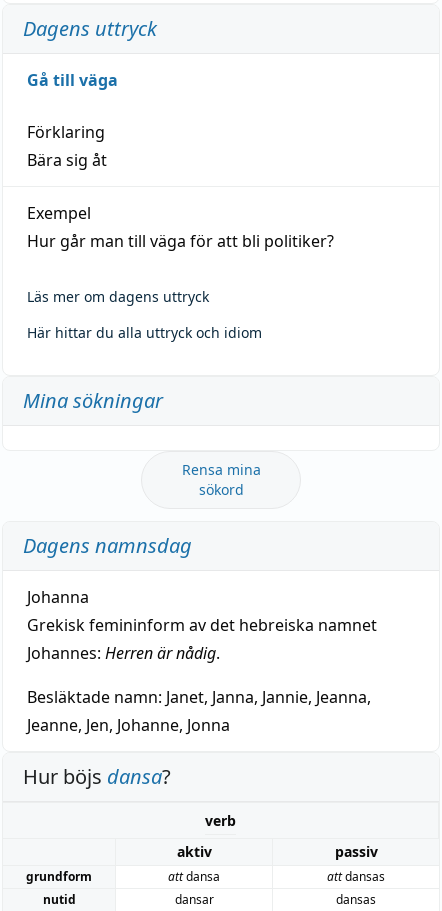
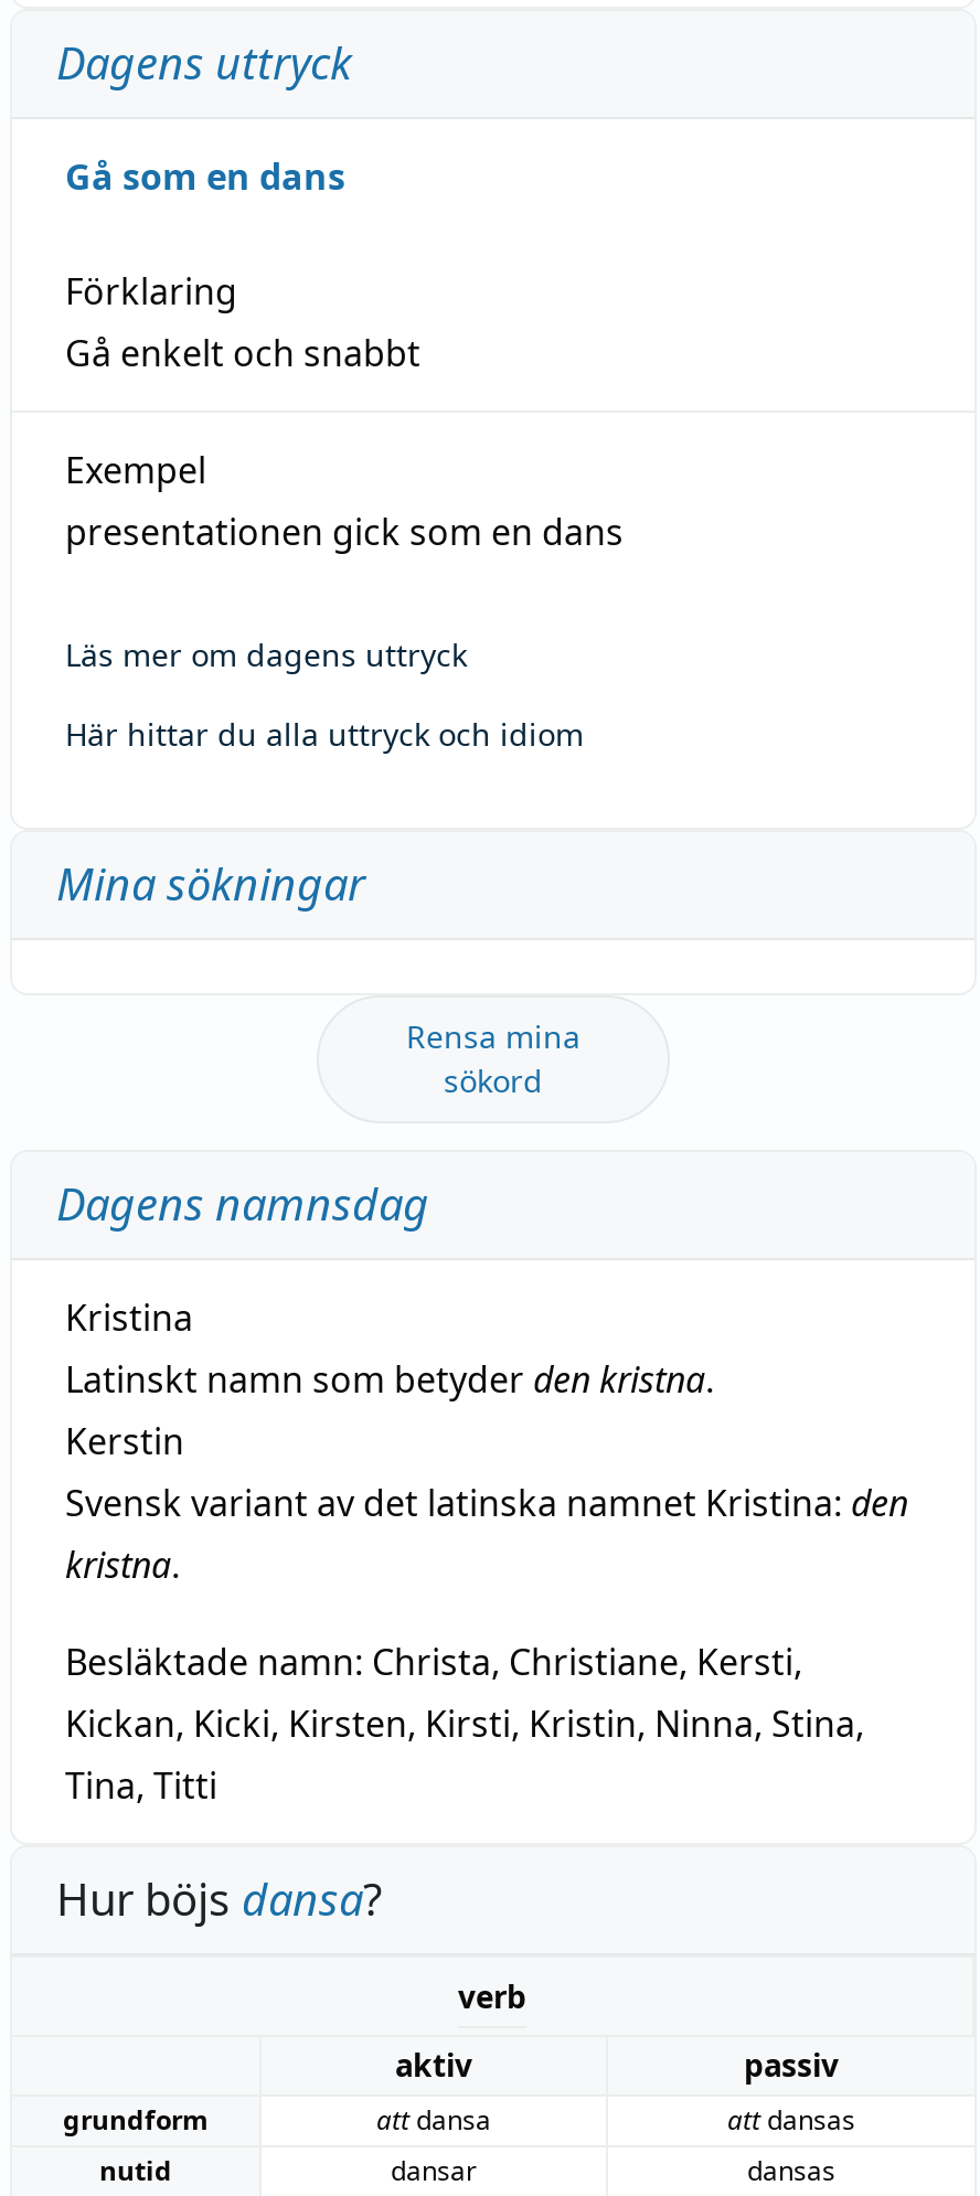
- Gå till väga
+ Gå som en dans

- Bära sig åt
+ Gå enkelt och snabbt

- Hur går man till väga för att bli politiker?
+ presentationen gick som en dans

- Johanna
- Grekisk femininform av det hebreiska namnet
- Johannes: Herren är nådig.
+ Kristina
+ Latinskt namn som betyder den kristna.
+ Kerstin
+ Svensk variant av det latinska namnet Kristina: den
+ kristna.

- Besläktade namn: Janet, Janna, Jannie, Jeanna,
- Jeanne, Jen, Johanne, Jonna
+ Besläktade namn: Christa, Christiane, Kersti,
+ Kickan, Kicki, Kirsten, Kirsti, Kristin, Ninna, Stina,
+ Tina, Titti
